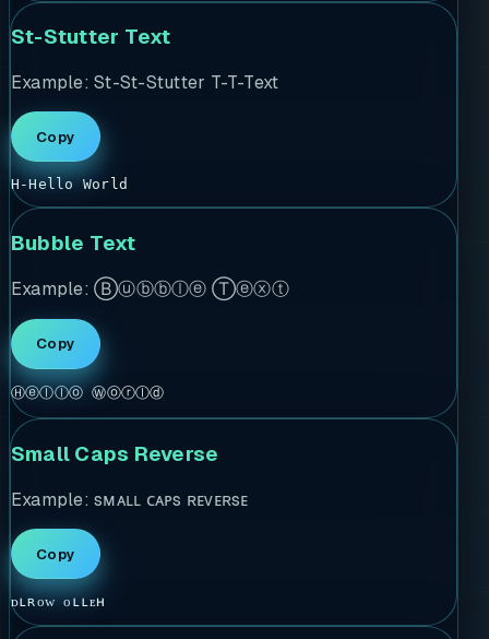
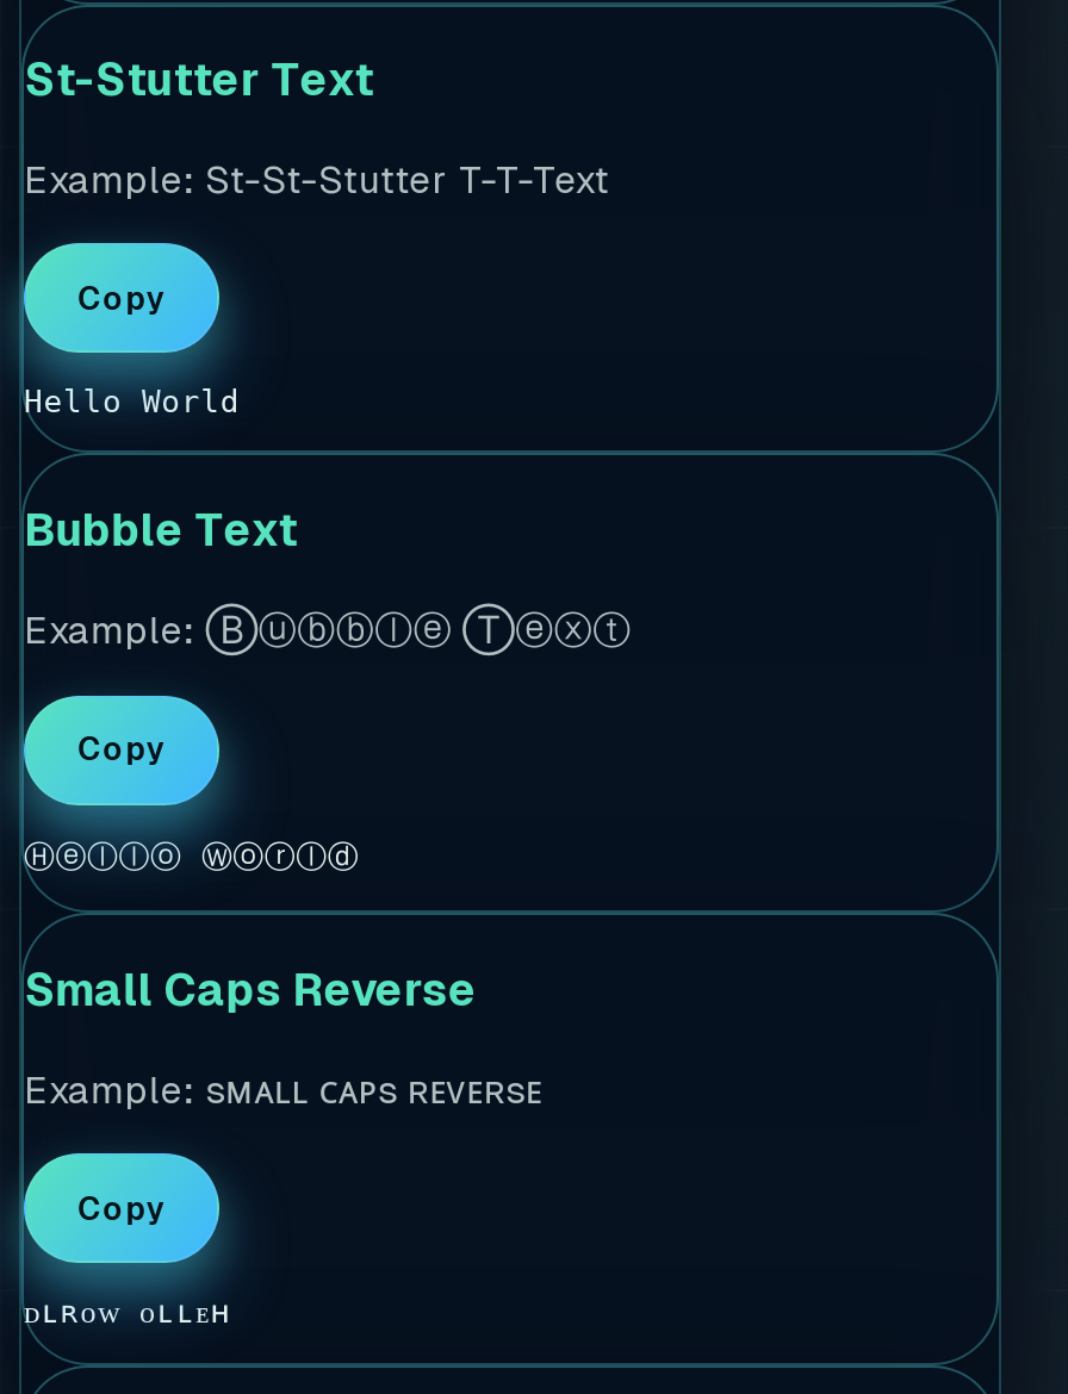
- H-Hello World
+ Hello World
